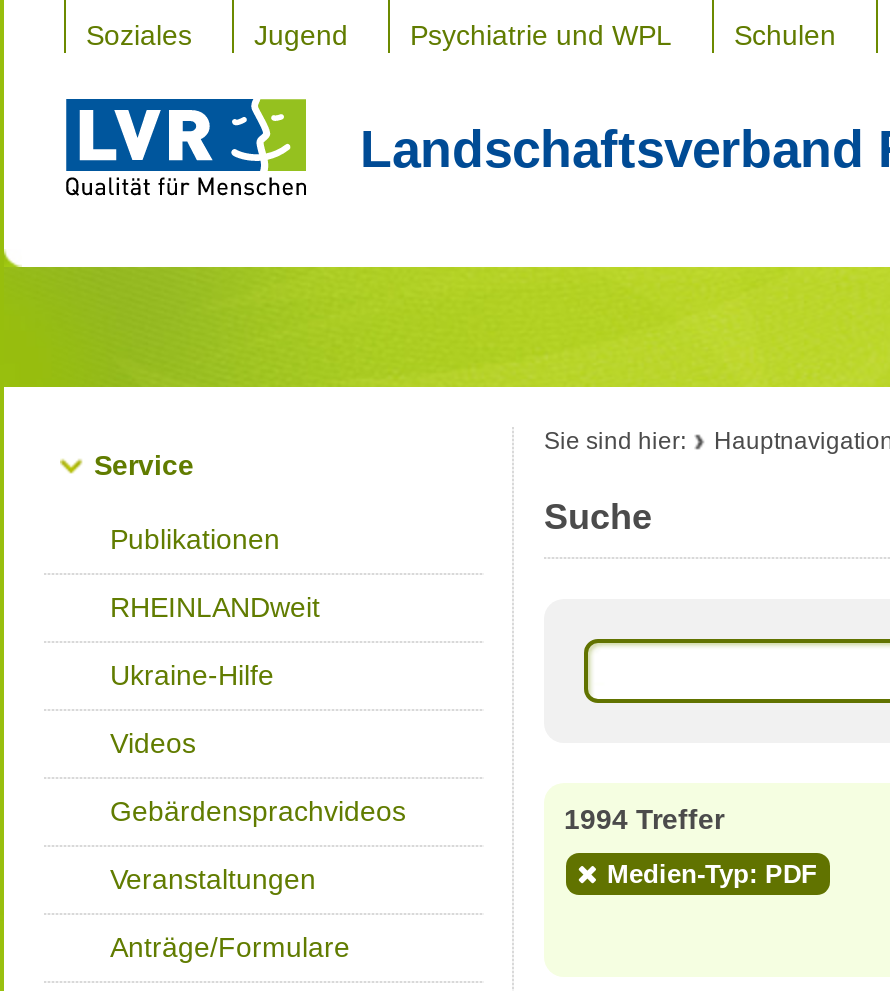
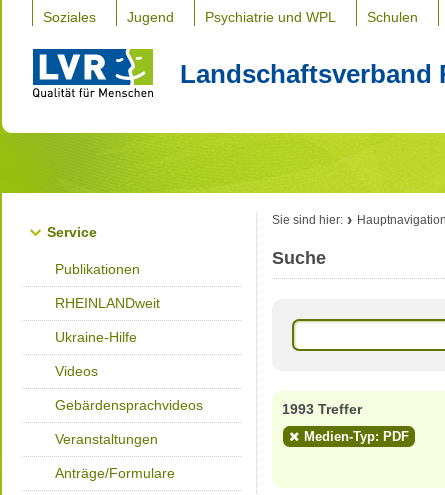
- 1994 Treffer
+ 1993 Treffer
